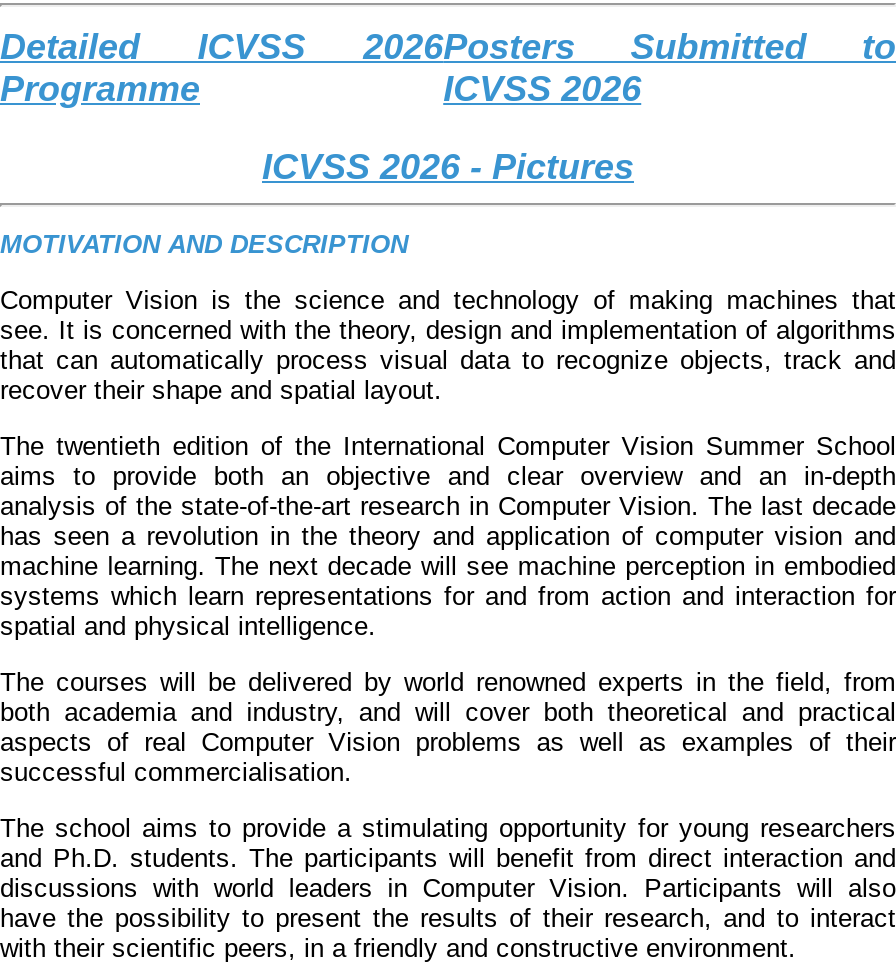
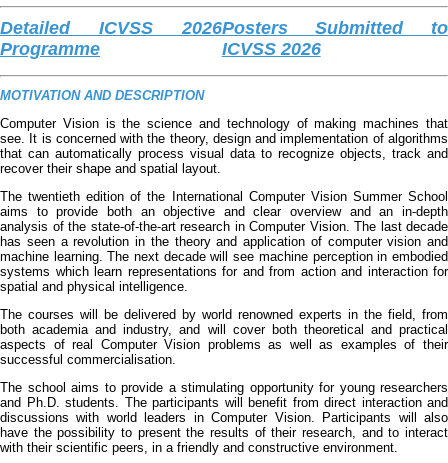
- ICVSS 2026 - Pictures
